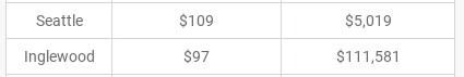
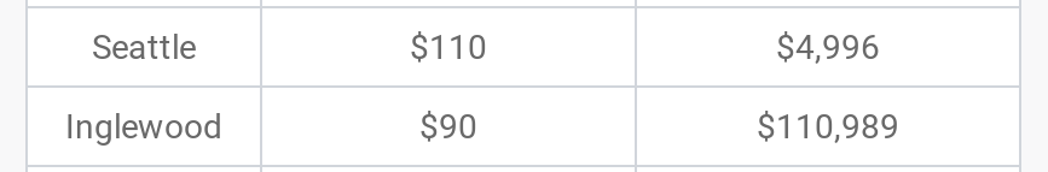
- $109
+ $110

- $5,019
+ $4,996

- $97
+ $90

- $111,581
+ $110,989
